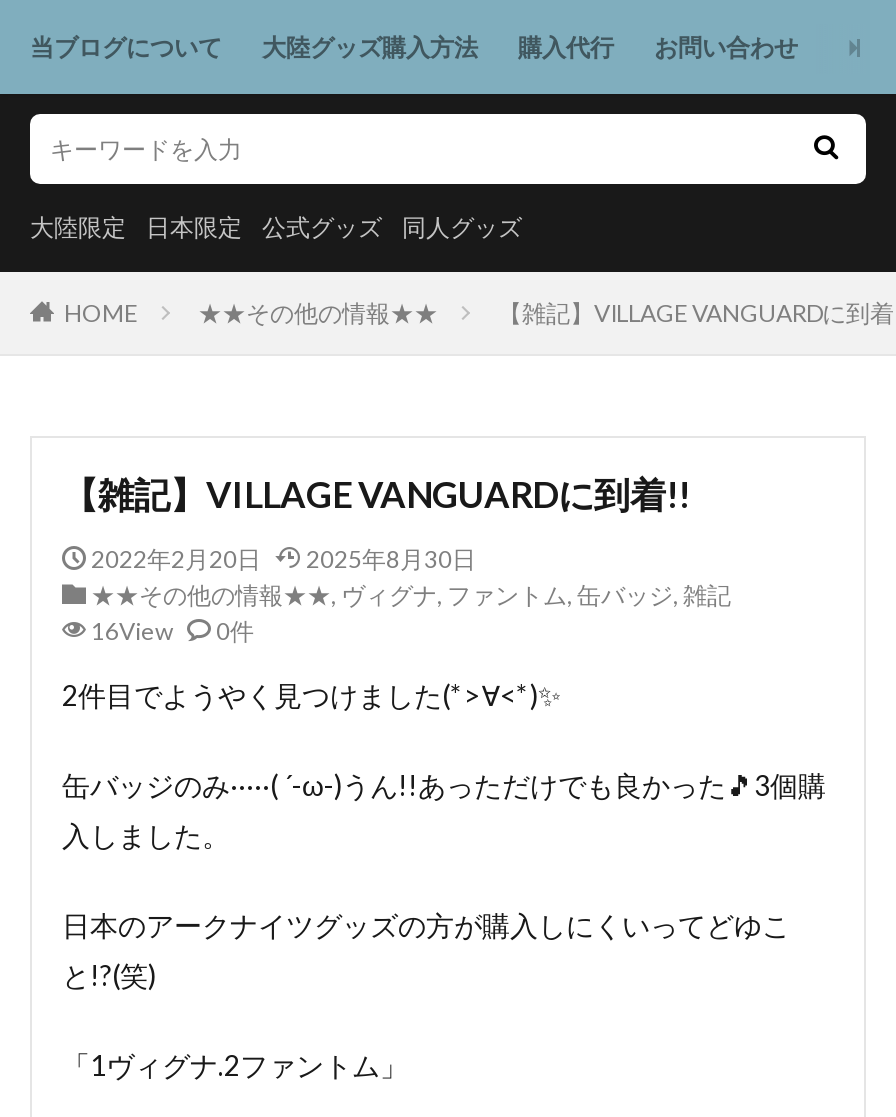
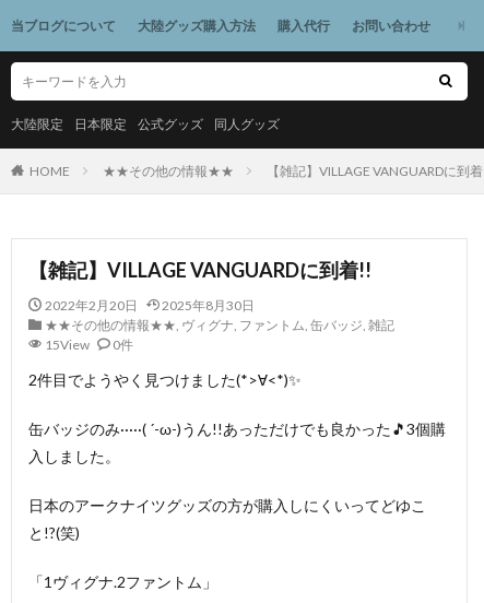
- 16View 0件
+ 15View 0件
